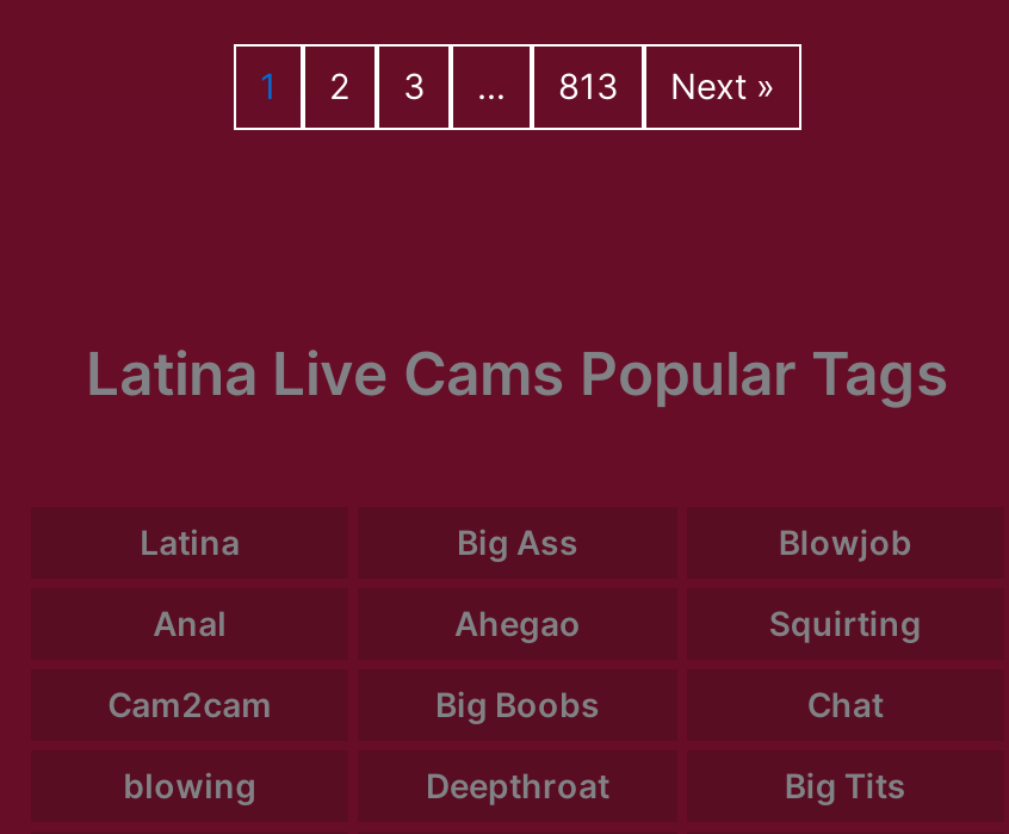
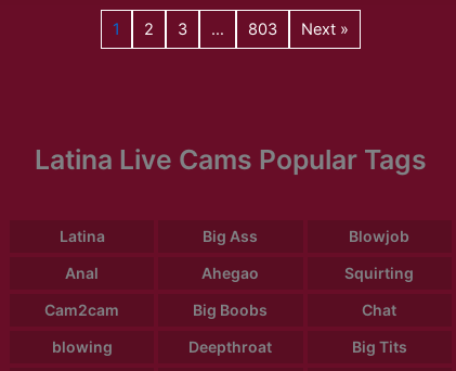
- 813
+ 803
